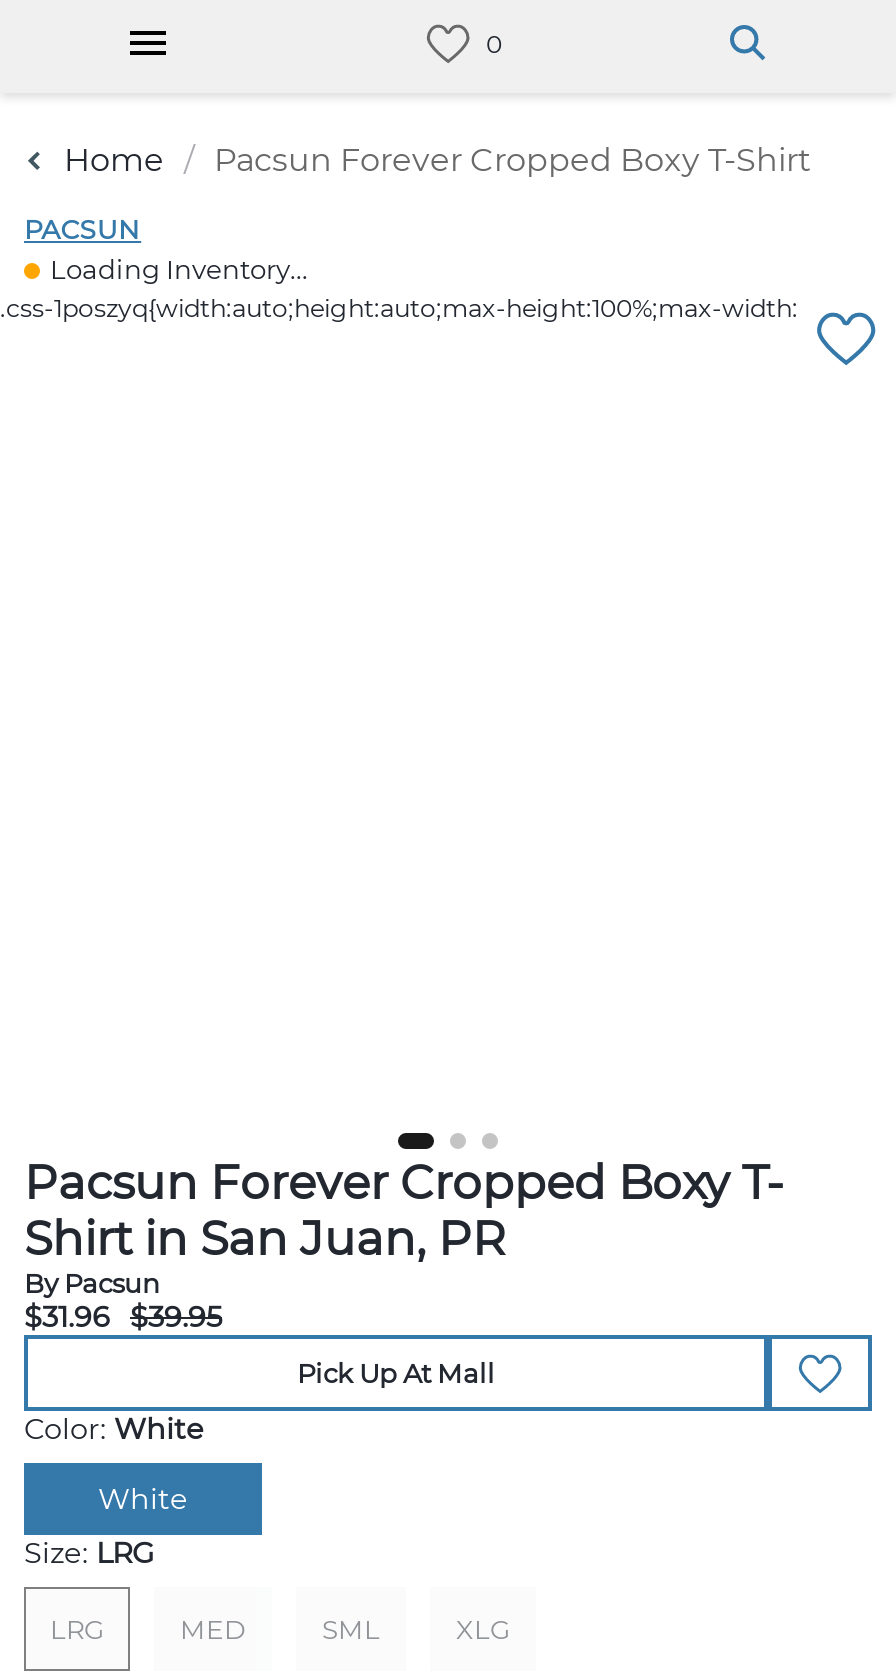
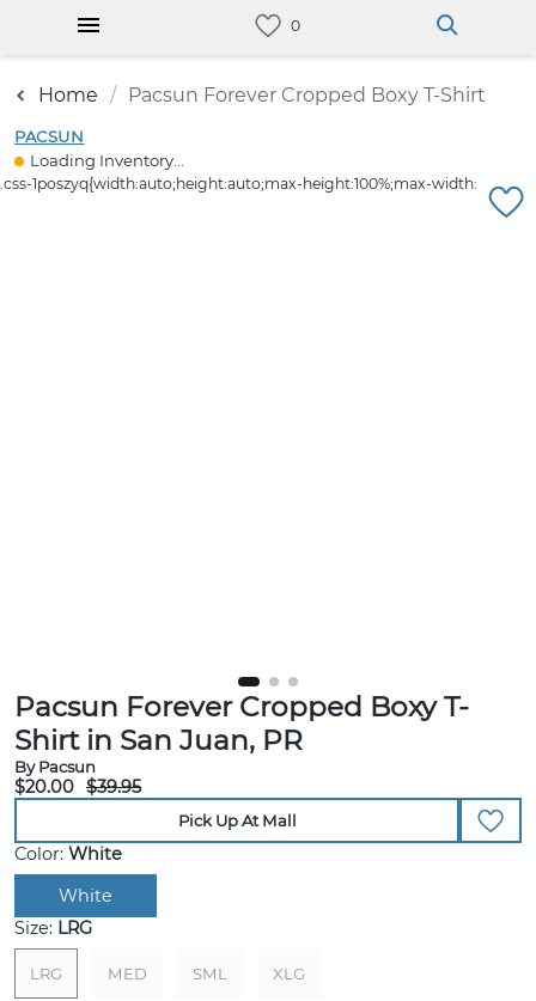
- $31.96 $39.95
+ $20.00 $39.95
